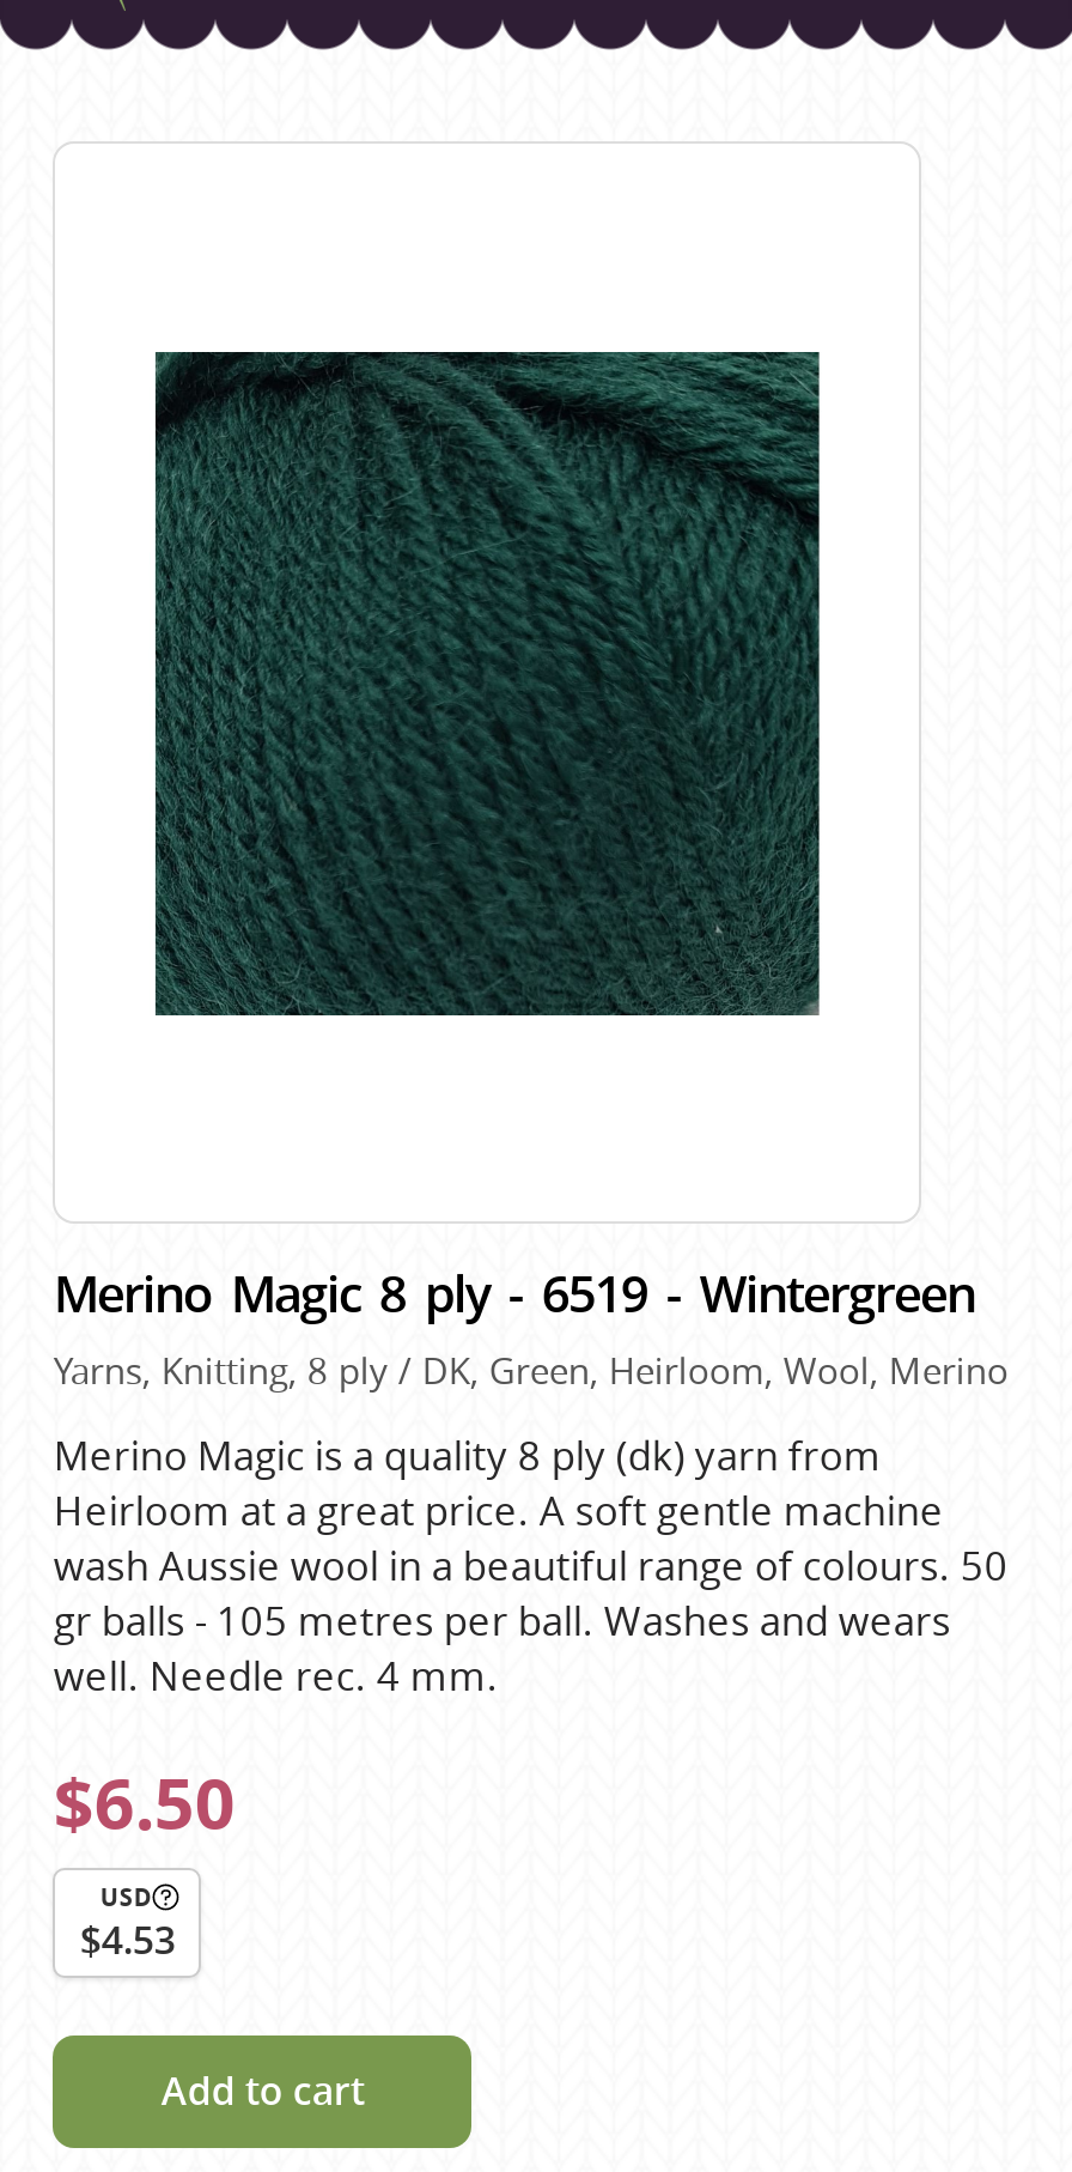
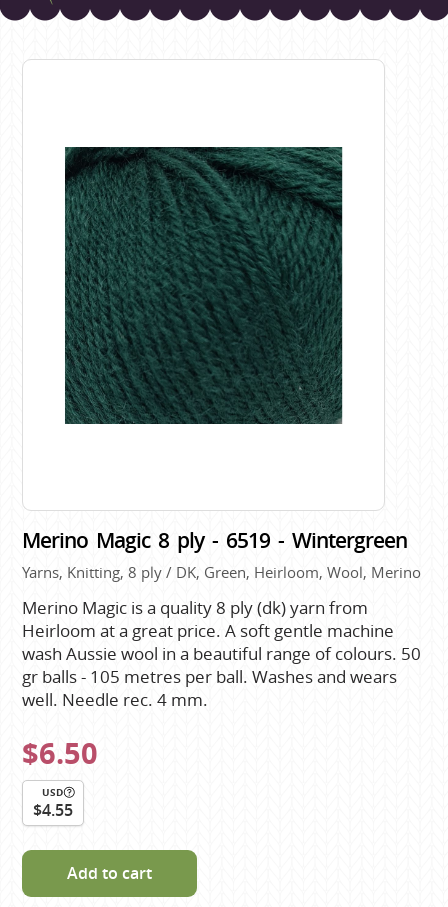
- $4.53
+ $4.55
